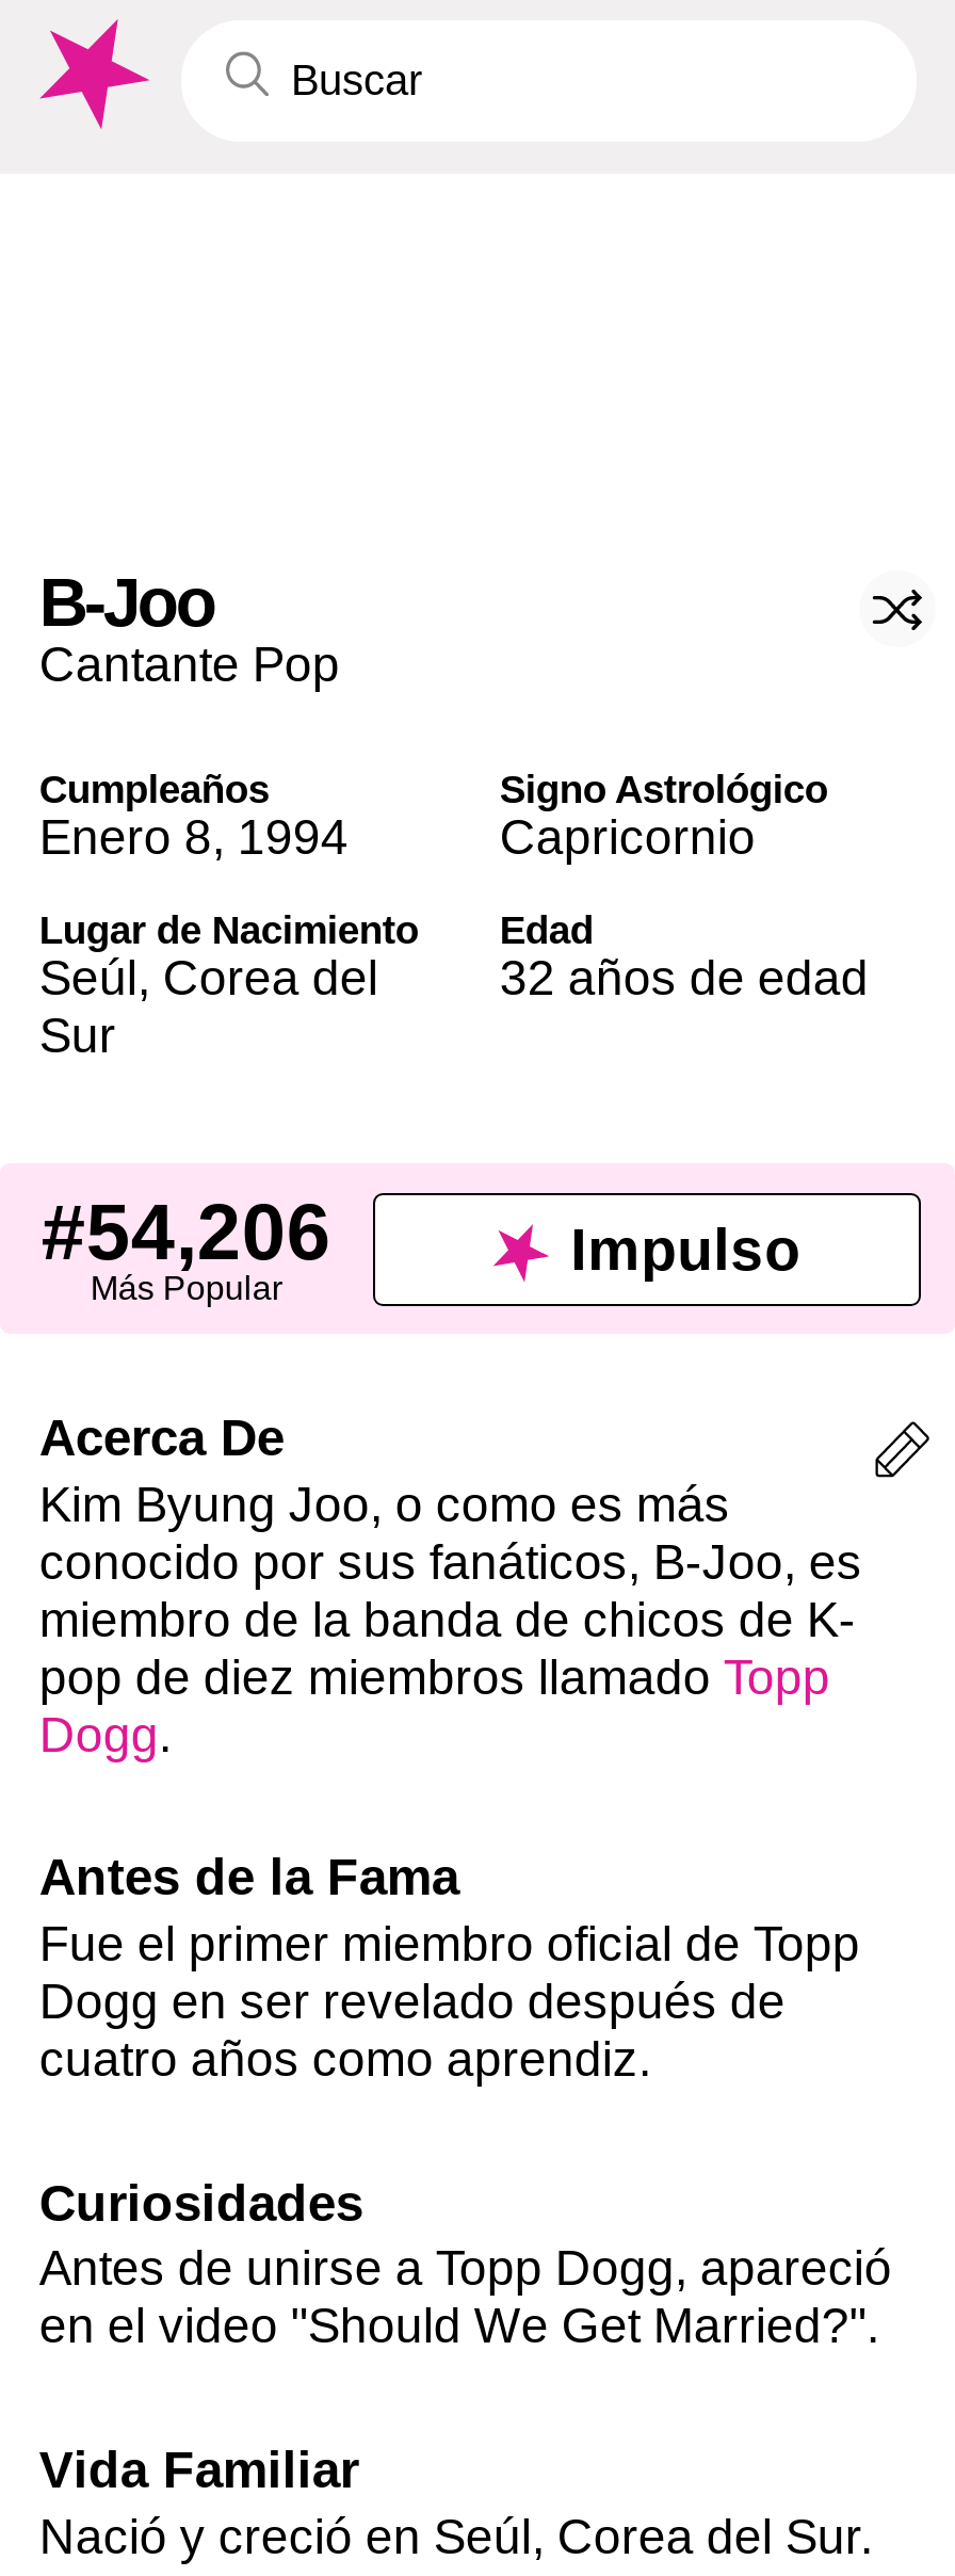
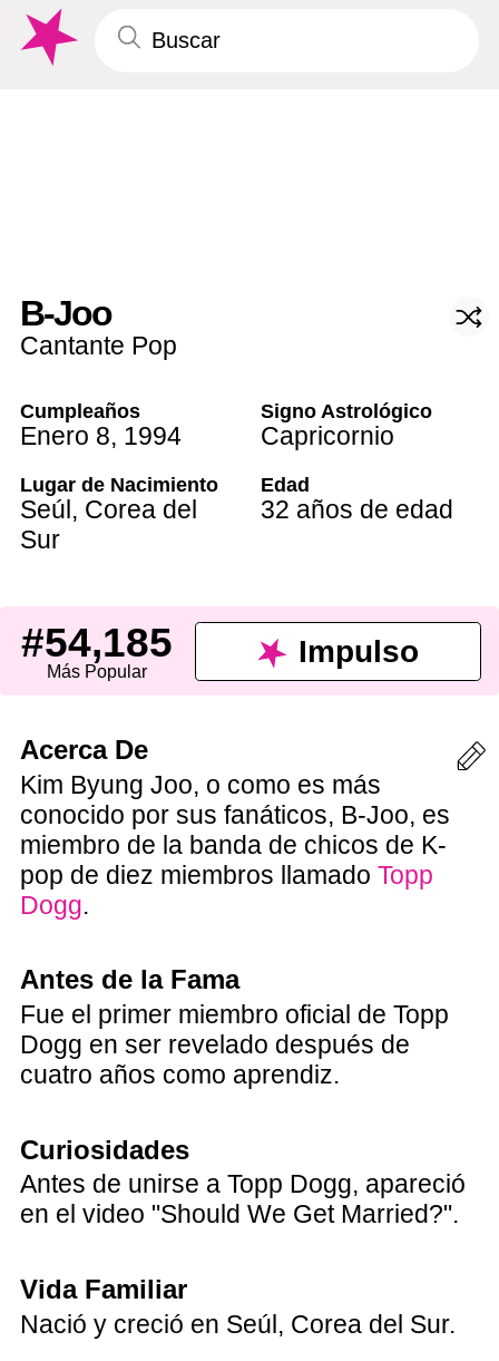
- #54,206
+ #54,185
